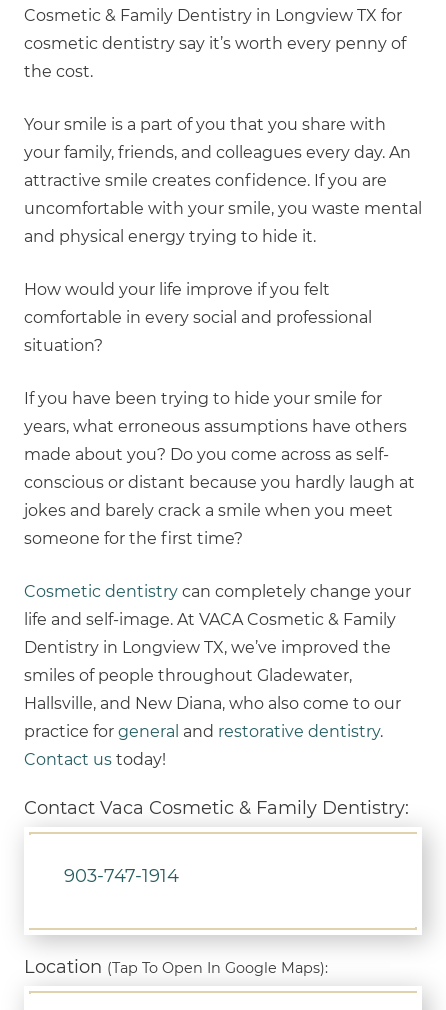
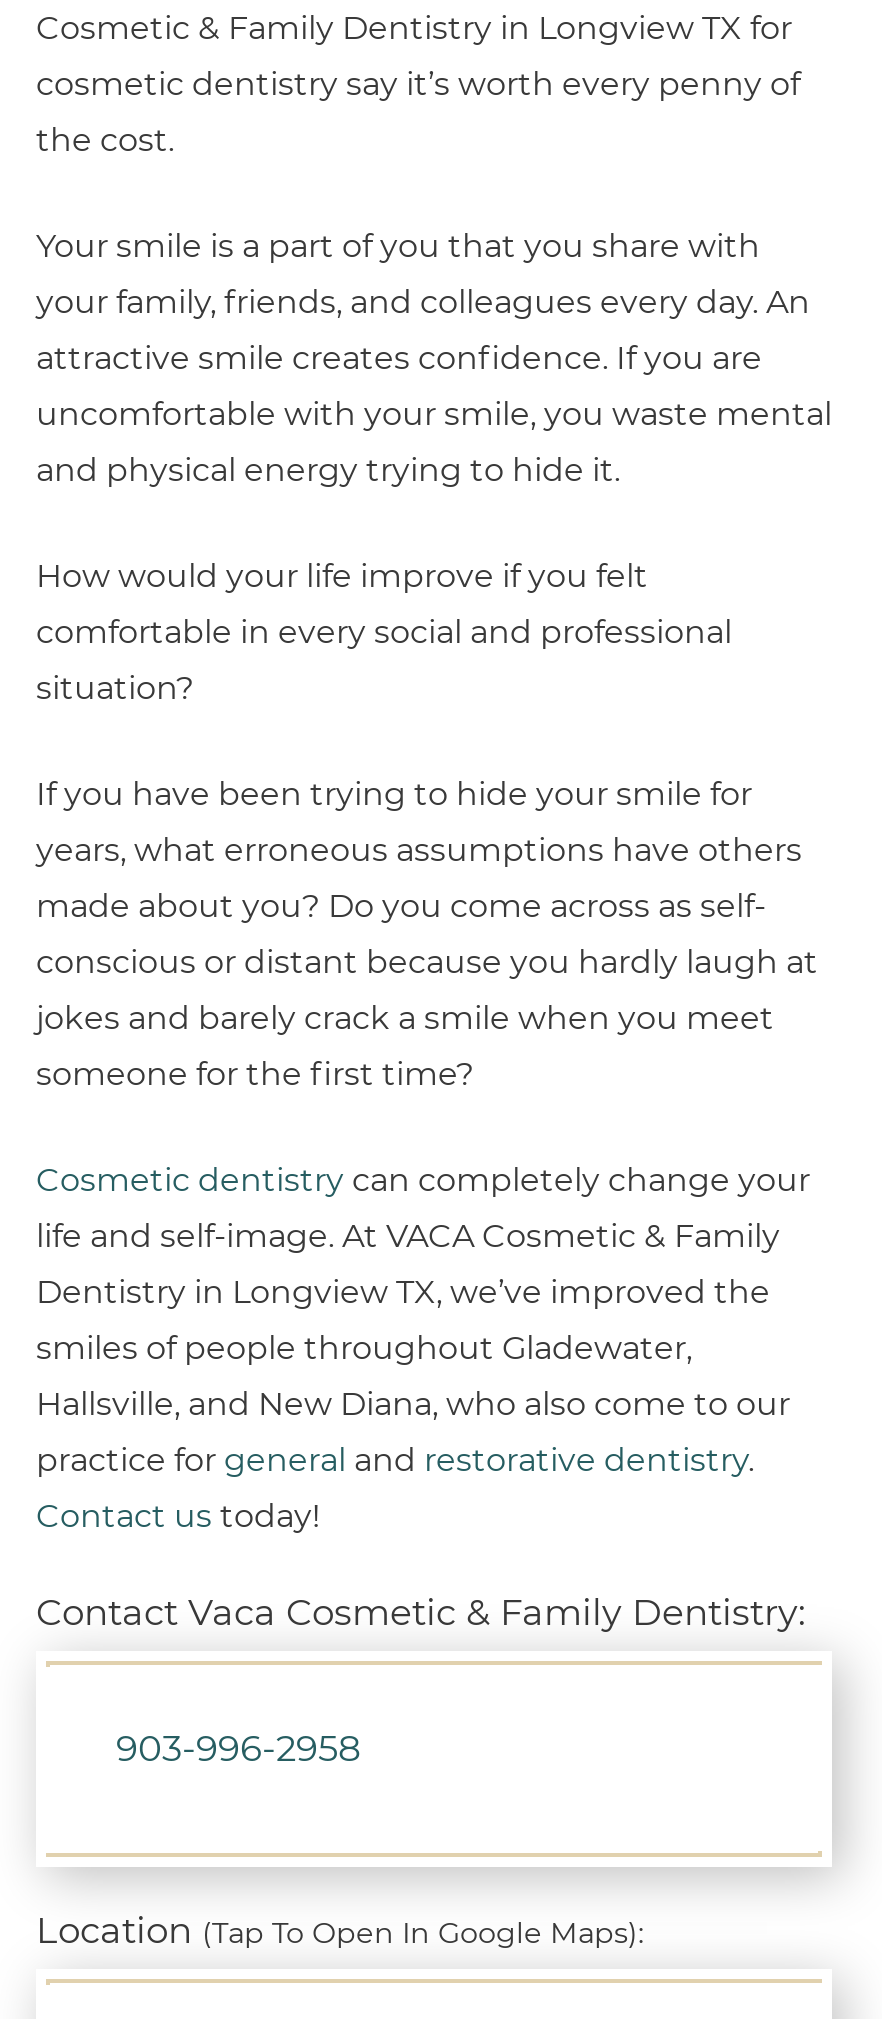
- 903-747-1914
+ 903-996-2958
